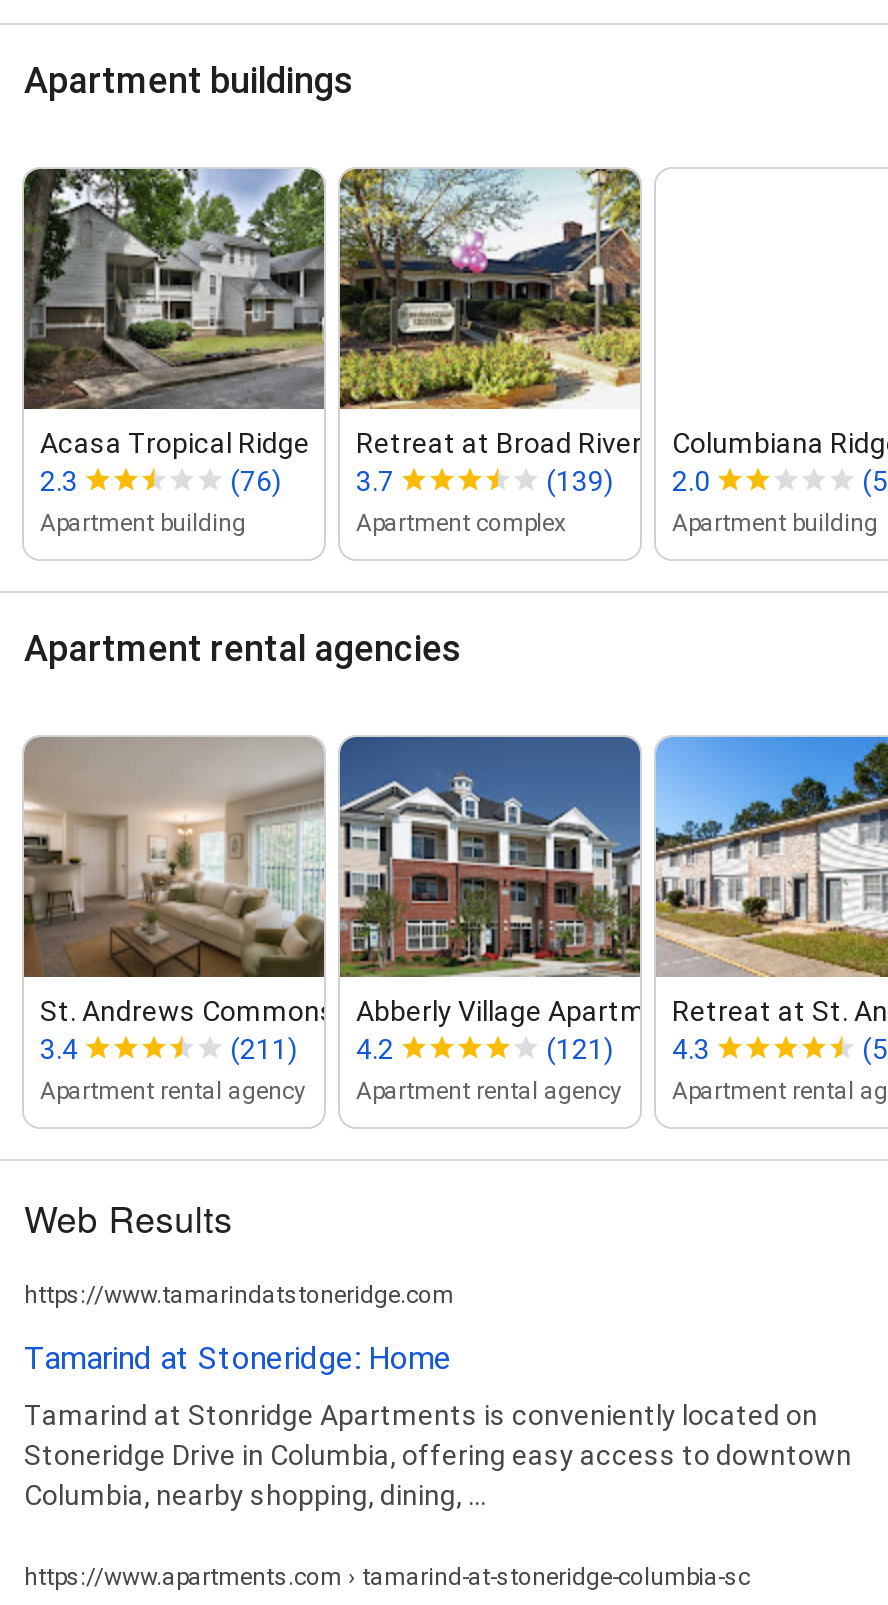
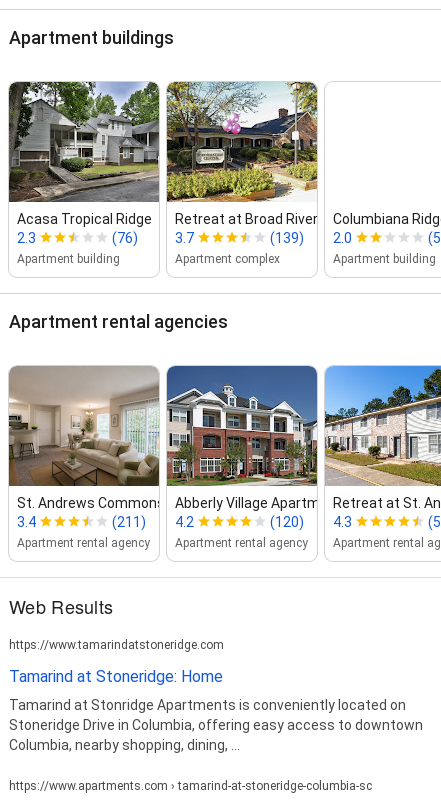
- (121) 4.3
+ (120) 4.3
